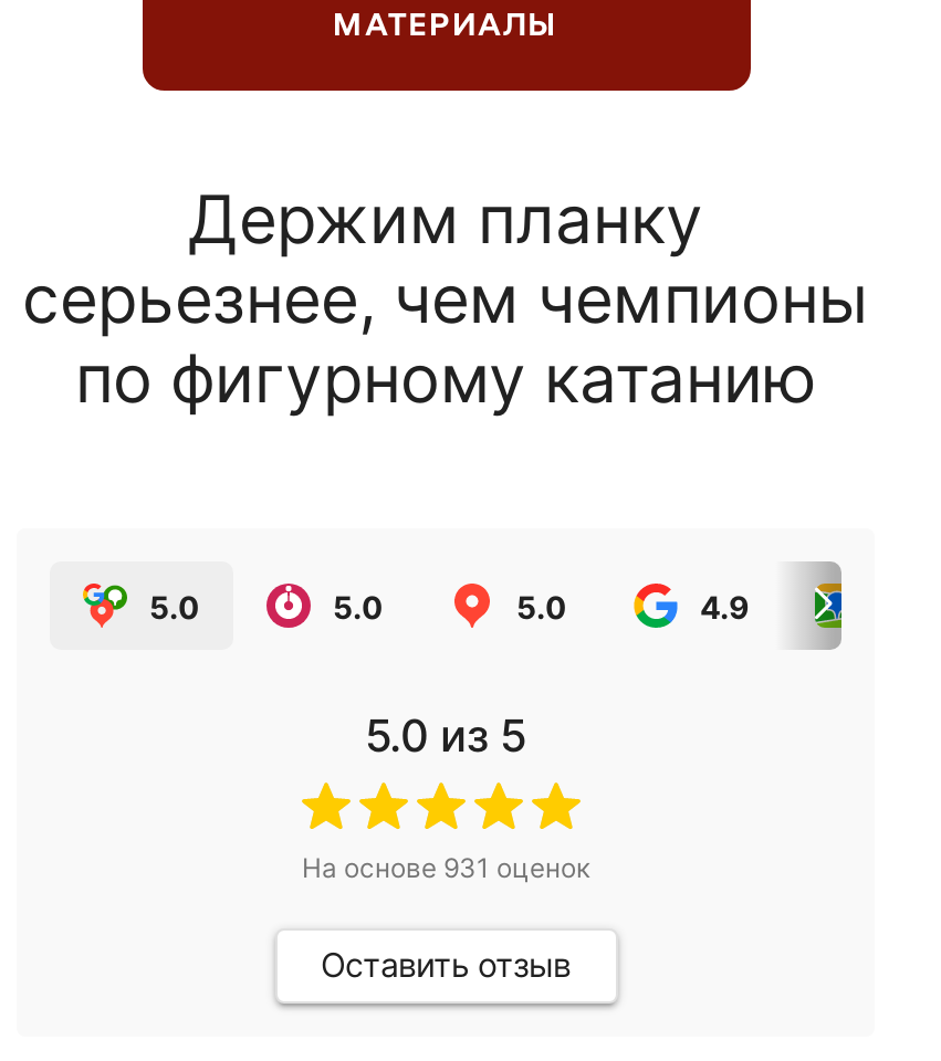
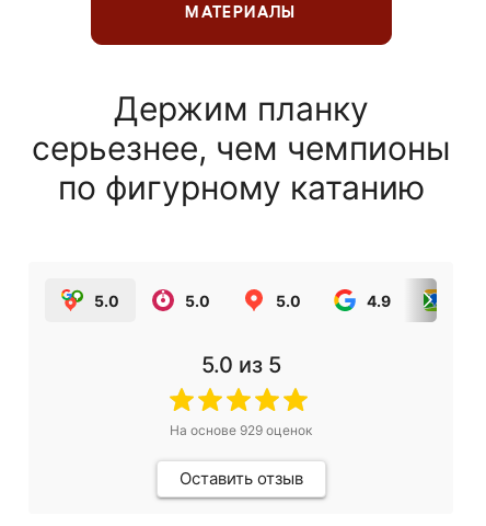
- На основе 931 оценок
+ На основе 929 оценок
